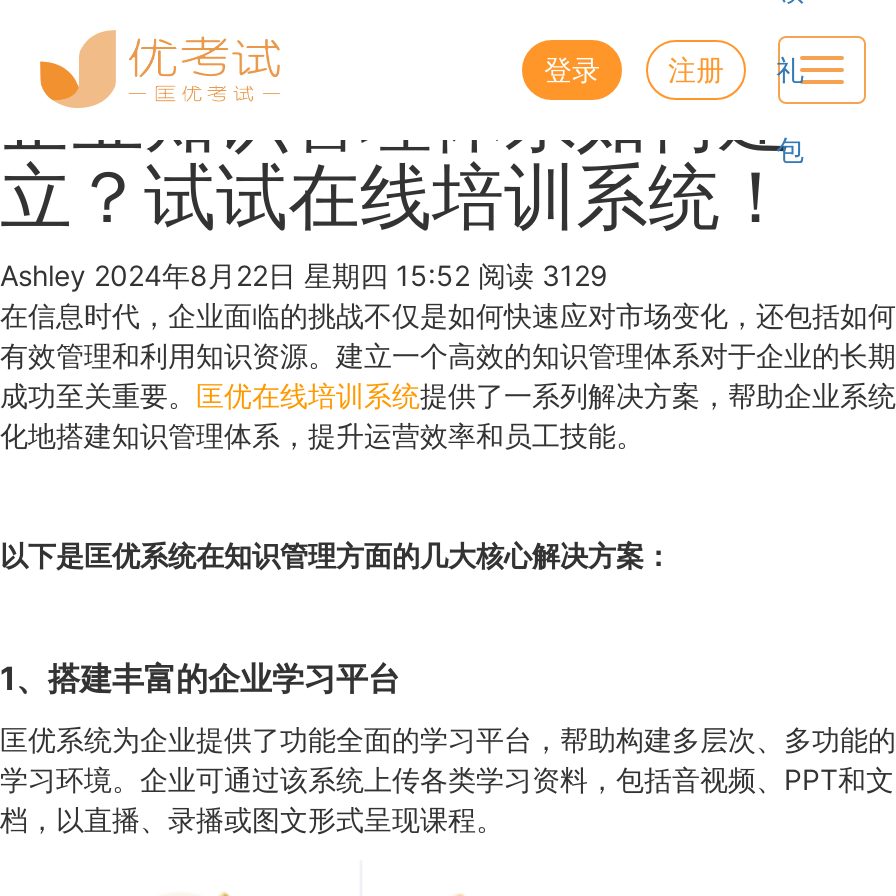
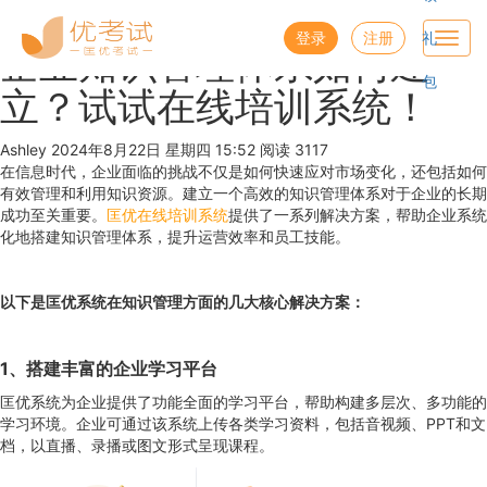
- Ashley 2024年8月22日 星期四 15:52 阅读 3129
+ Ashley 2024年8月22日 星期四 15:52 阅读 3117
